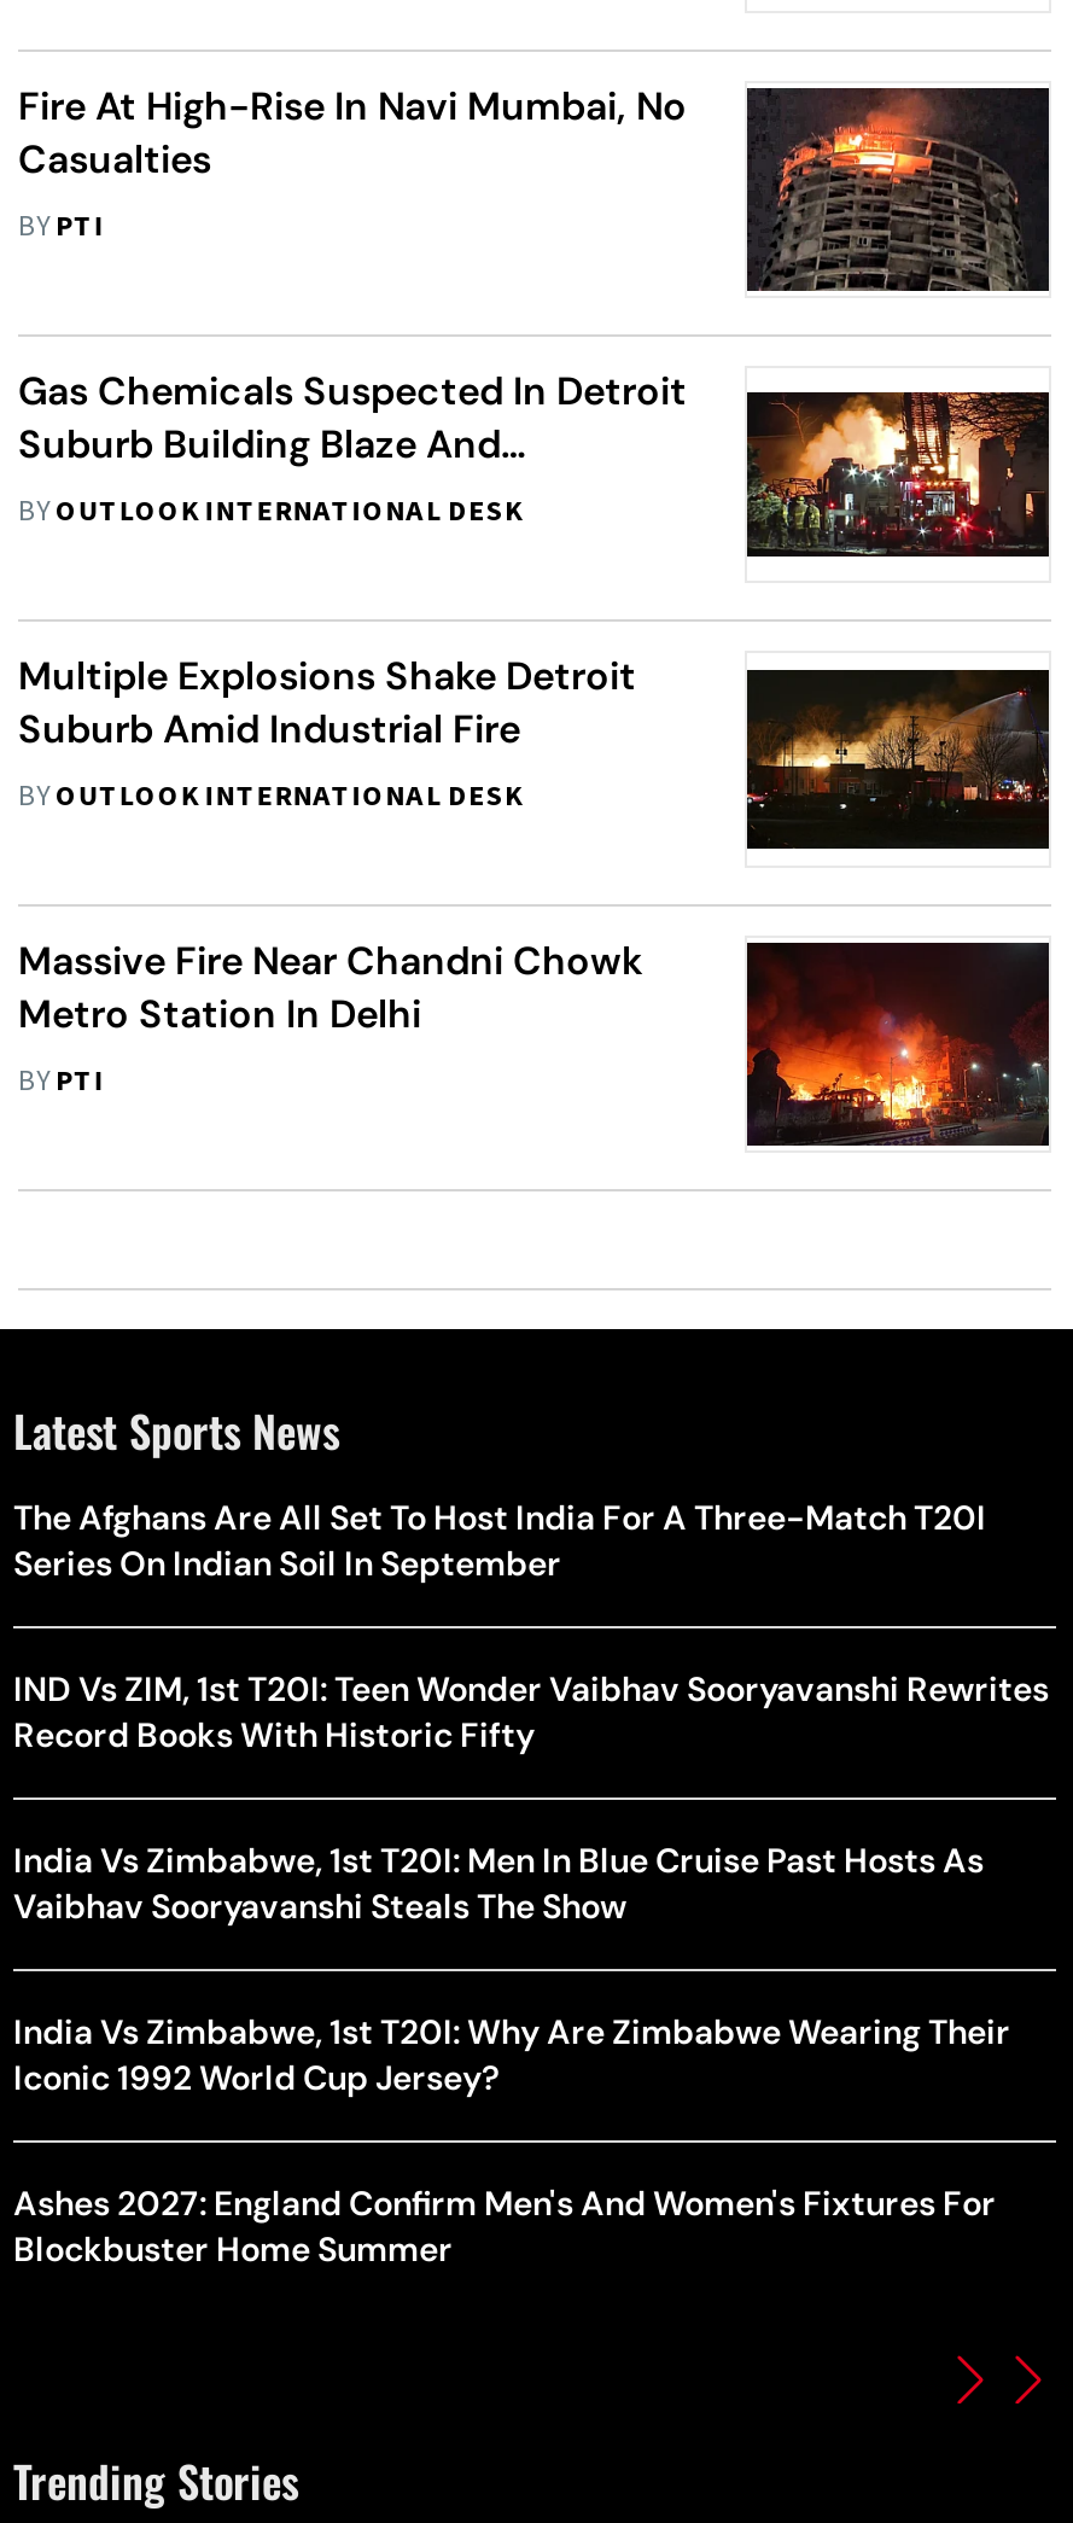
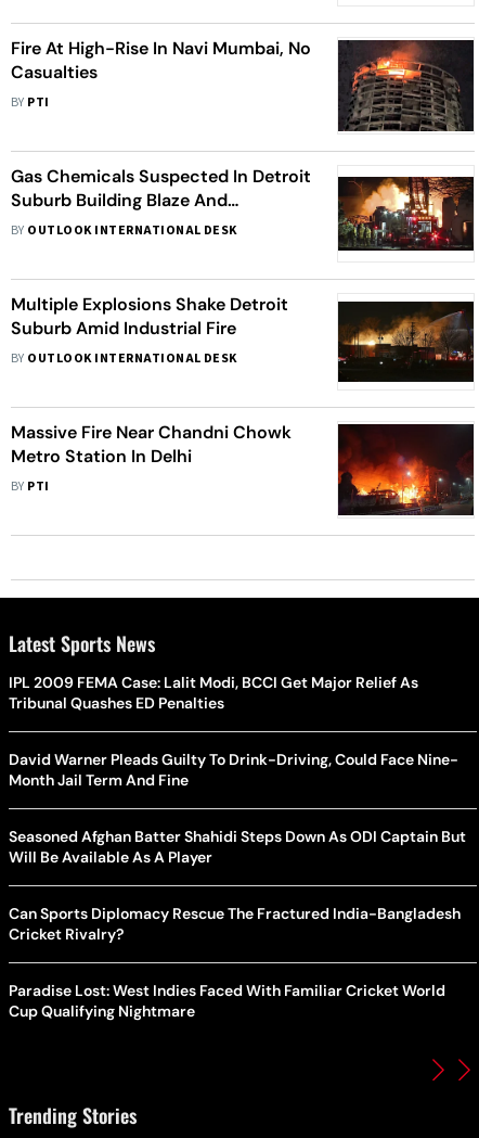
- The Afghans Are All Set To Host India For A Three-Match T20I
- Series On Indian Soil In September
+ IPL 2009 FEMA Case: Lalit Modi, BCCI Get Major Relief As
+ Tribunal Quashes ED Penalties

- IND Vs ZIM, 1st T20I: Teen Wonder Vaibhav Sooryavanshi Rewrites
- Record Books With Historic Fifty
+ David Warner Pleads Guilty To Drink-Driving, Could Face Nine-
+ Month Jail Term And Fine

- India Vs Zimbabwe, 1st T20I: Men In Blue Cruise Past Hosts As
- Vaibhav Sooryavanshi Steals The Show
+ Seasoned Afghan Batter Shahidi Steps Down As ODI Captain But
+ Will Be Available As A Player

- India Vs Zimbabwe, 1st T20I: Why Are Zimbabwe Wearing Their
- Iconic 1992 World Cup Jersey?
+ Can Sports Diplomacy Rescue The Fractured India-Bangladesh
+ Cricket Rivalry?

- Ashes 2027: England Confirm Men's And Women's Fixtures For
- Blockbuster Home Summer
+ Paradise Lost: West Indies Faced With Familiar Cricket World
+ Cup Qualifying Nightmare
